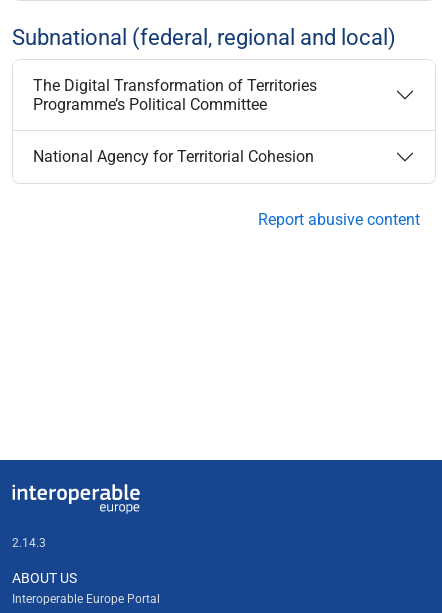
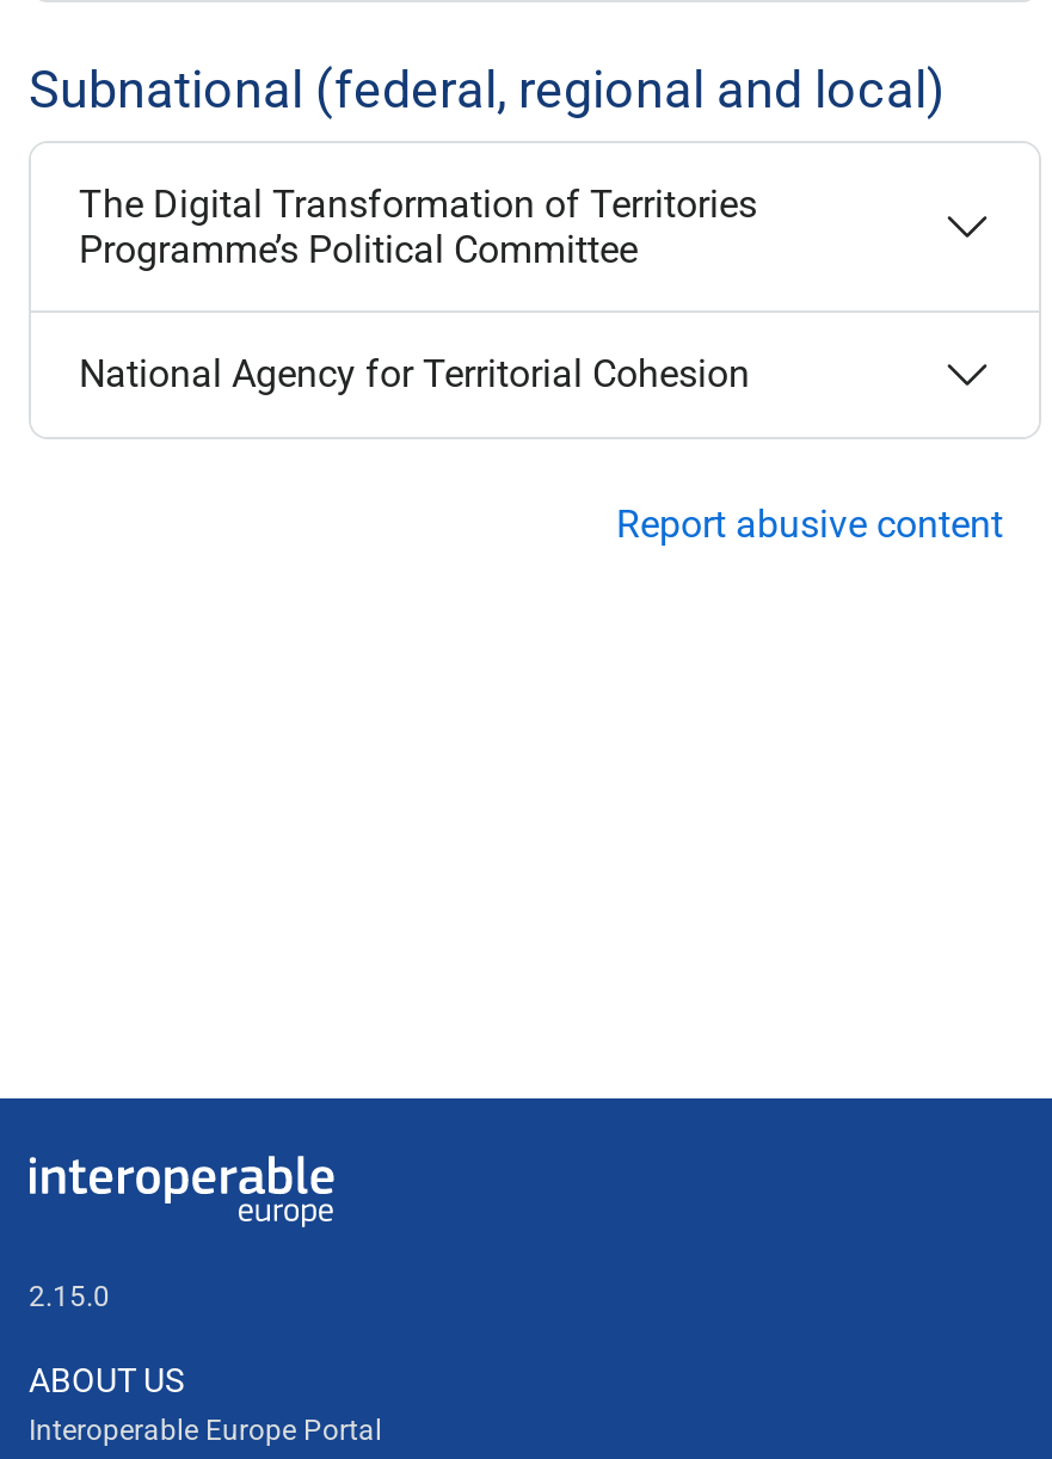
- 2.14.3
+ 2.15.0
